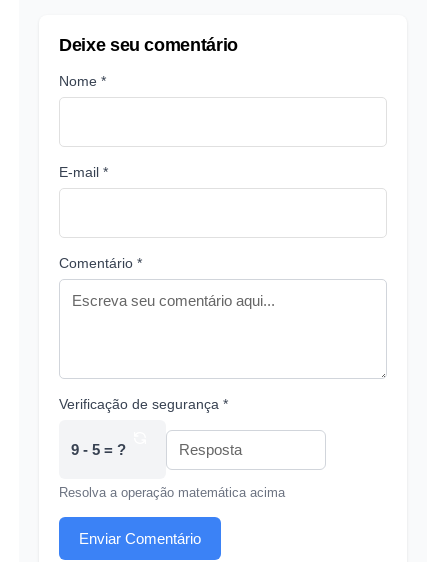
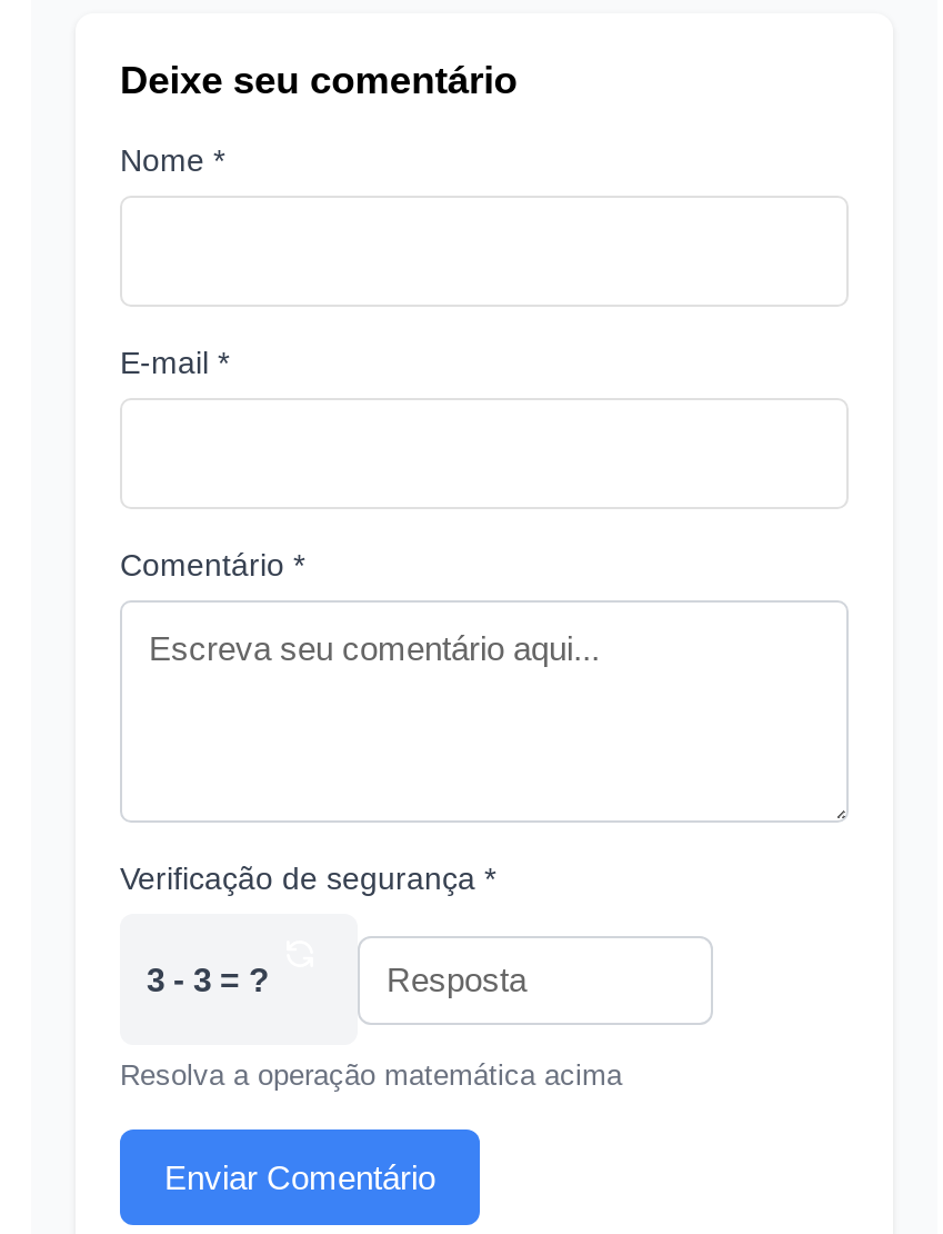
- 9 - 5 = ?
+ 3 - 3 = ?
